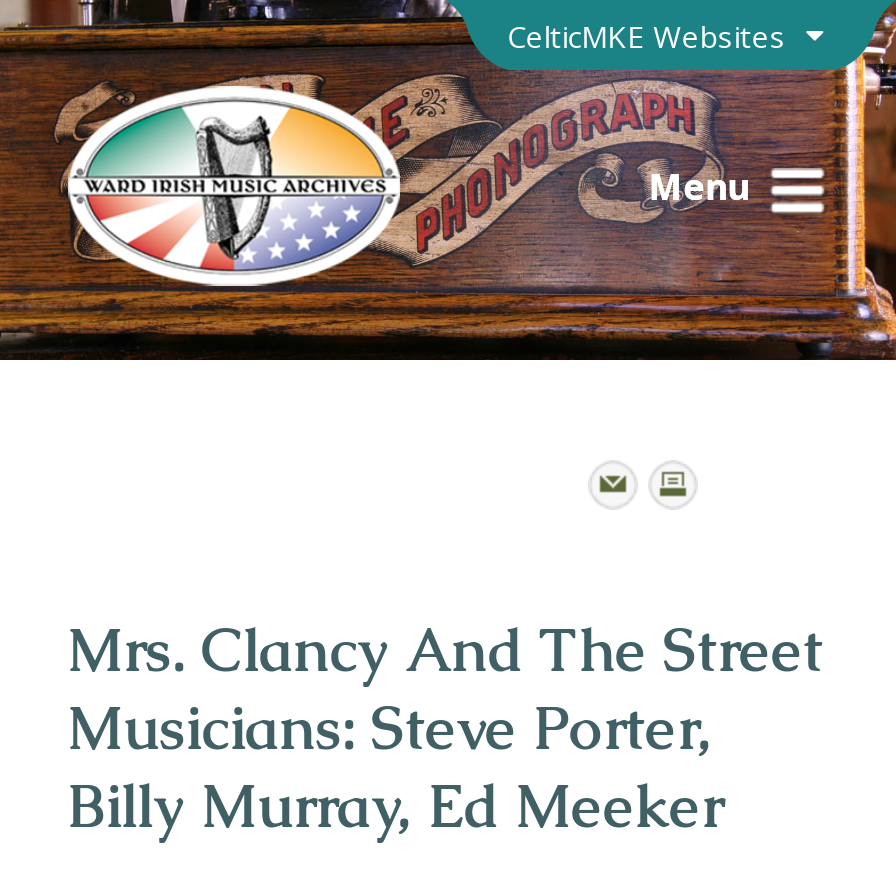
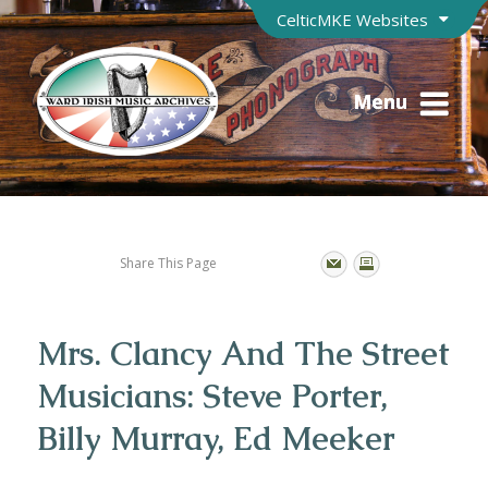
+ Share This Page
